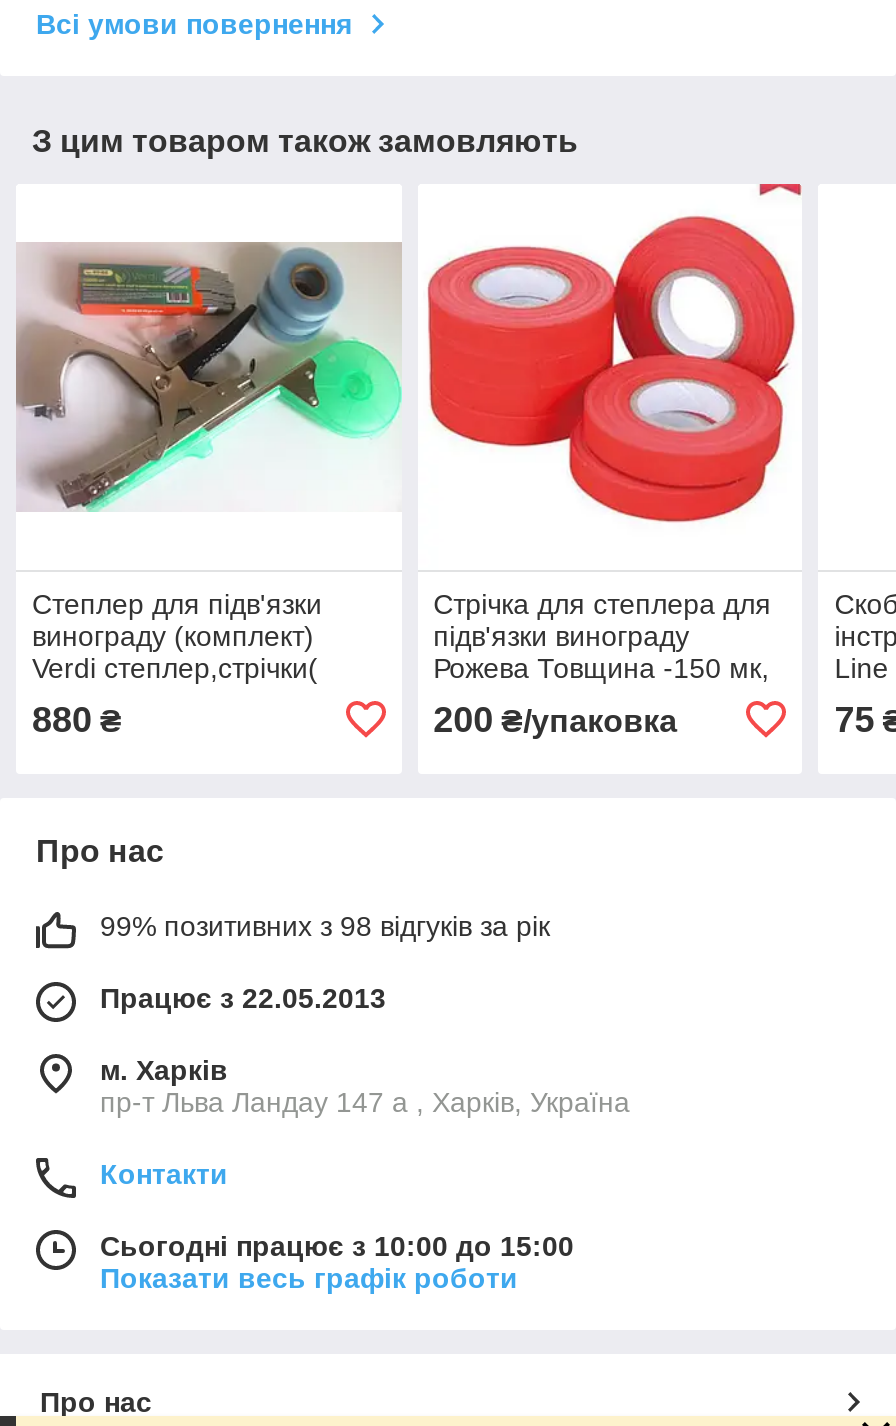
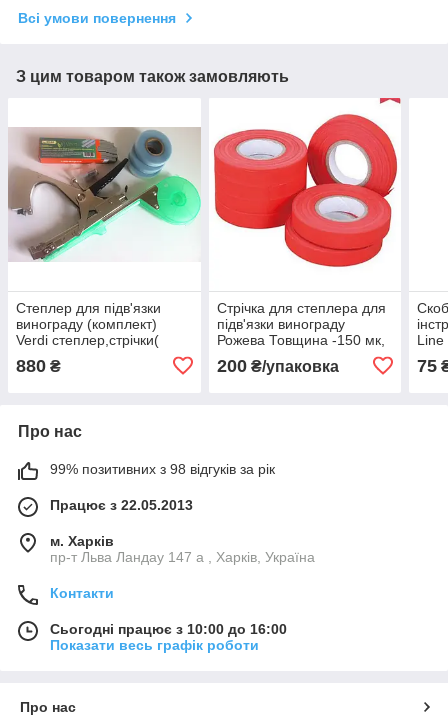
- Сьогодні працює з 10:00 до 15:00
+ Сьогодні працює з 10:00 до 16:00
